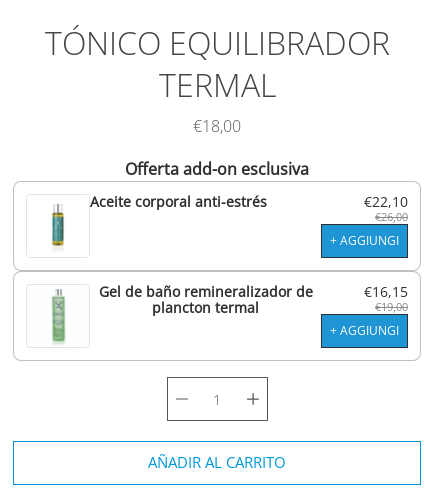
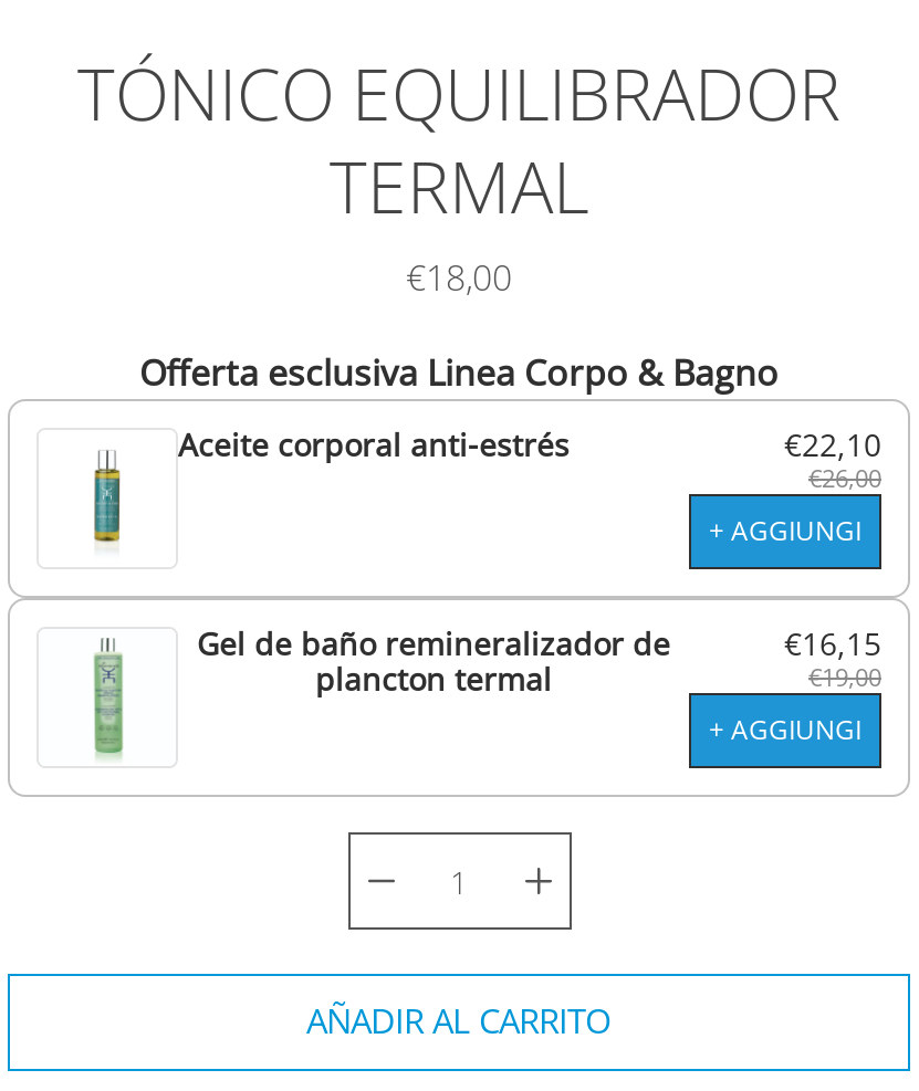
- Offerta add-on esclusiva
+ Offerta esclusiva Linea Corpo & Bagno
